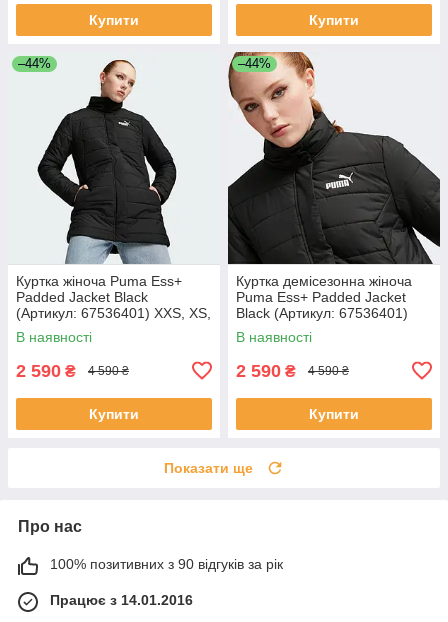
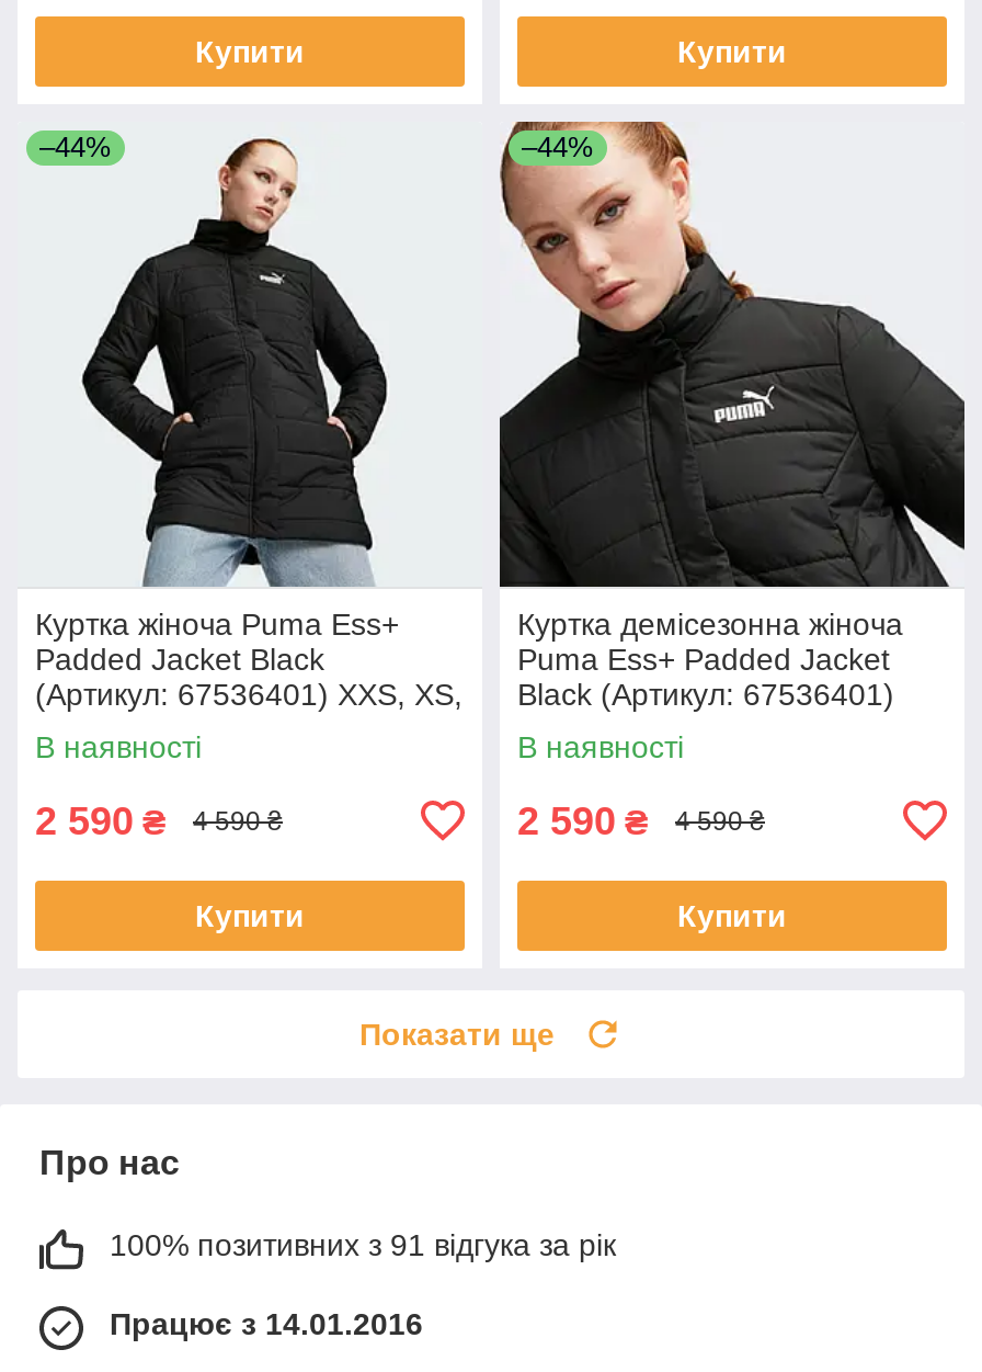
- 100% позитивних з 90 відгуків за рік
+ 100% позитивних з 91 відгука за рік
